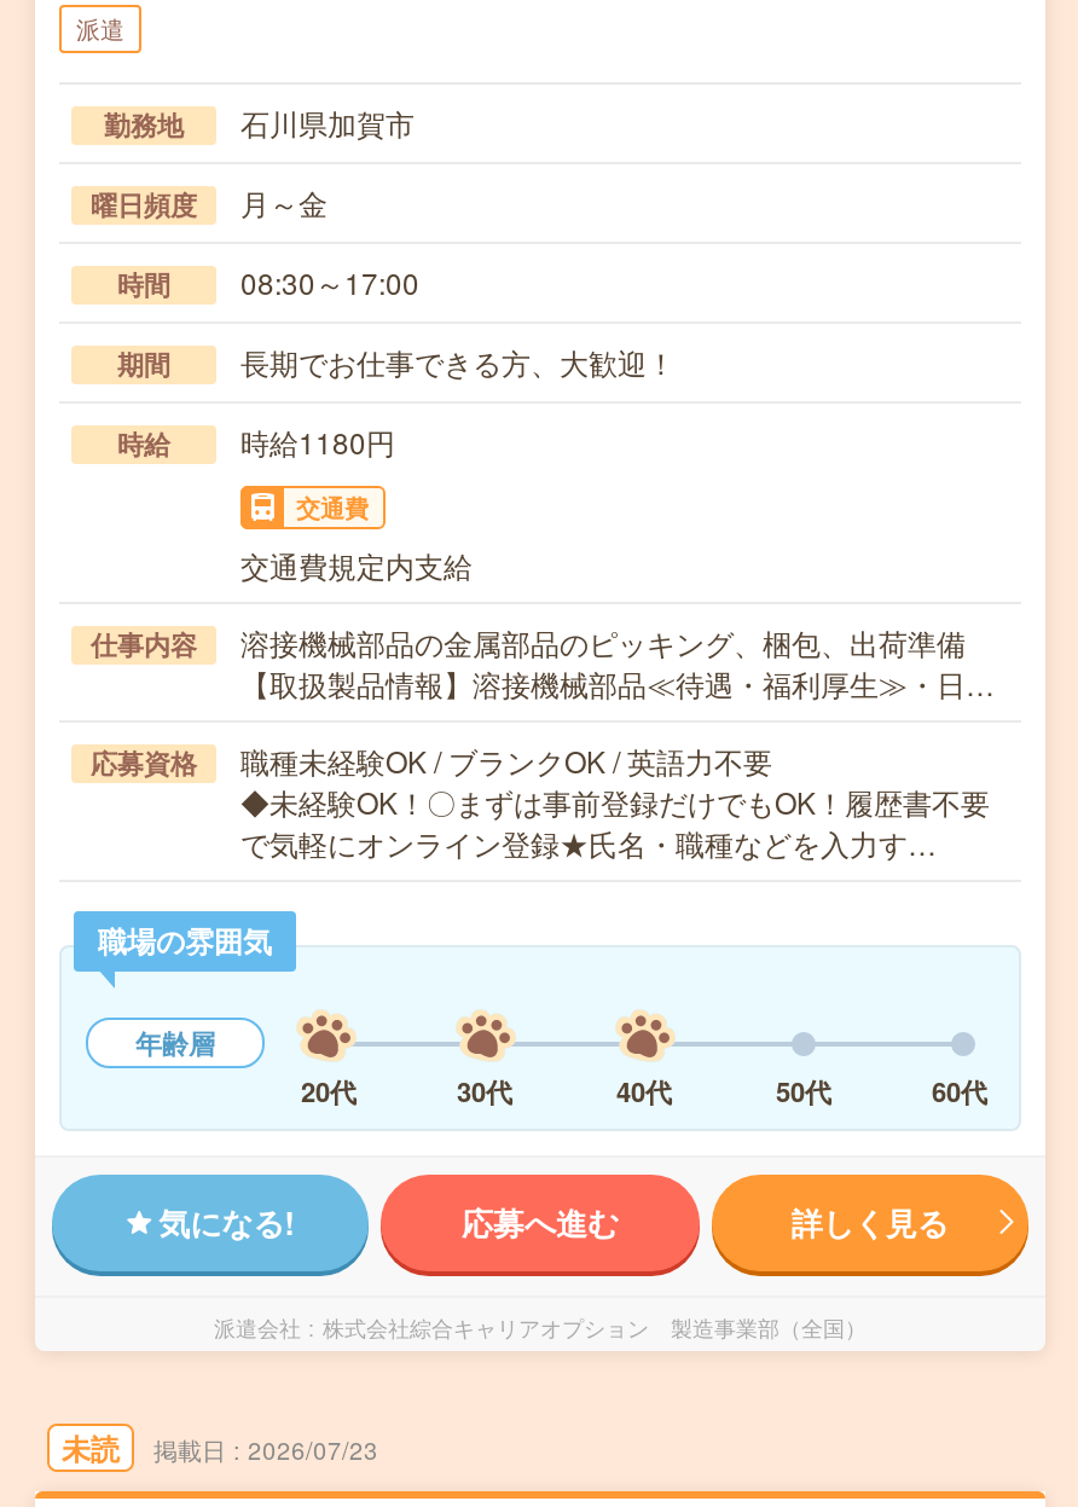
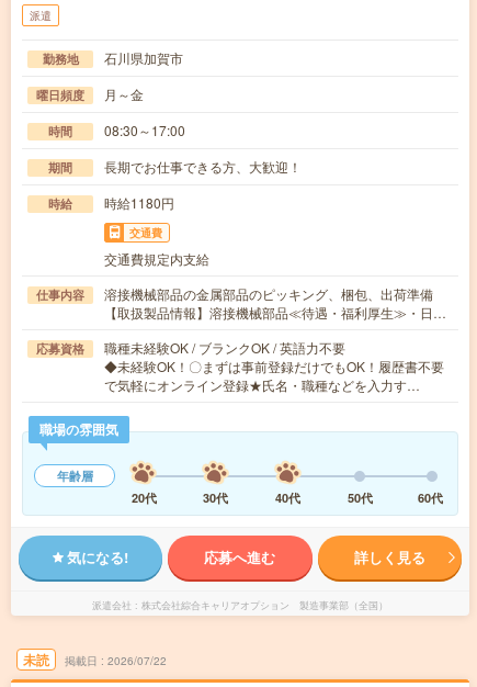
- 2026/07/23
+ 2026/07/22
